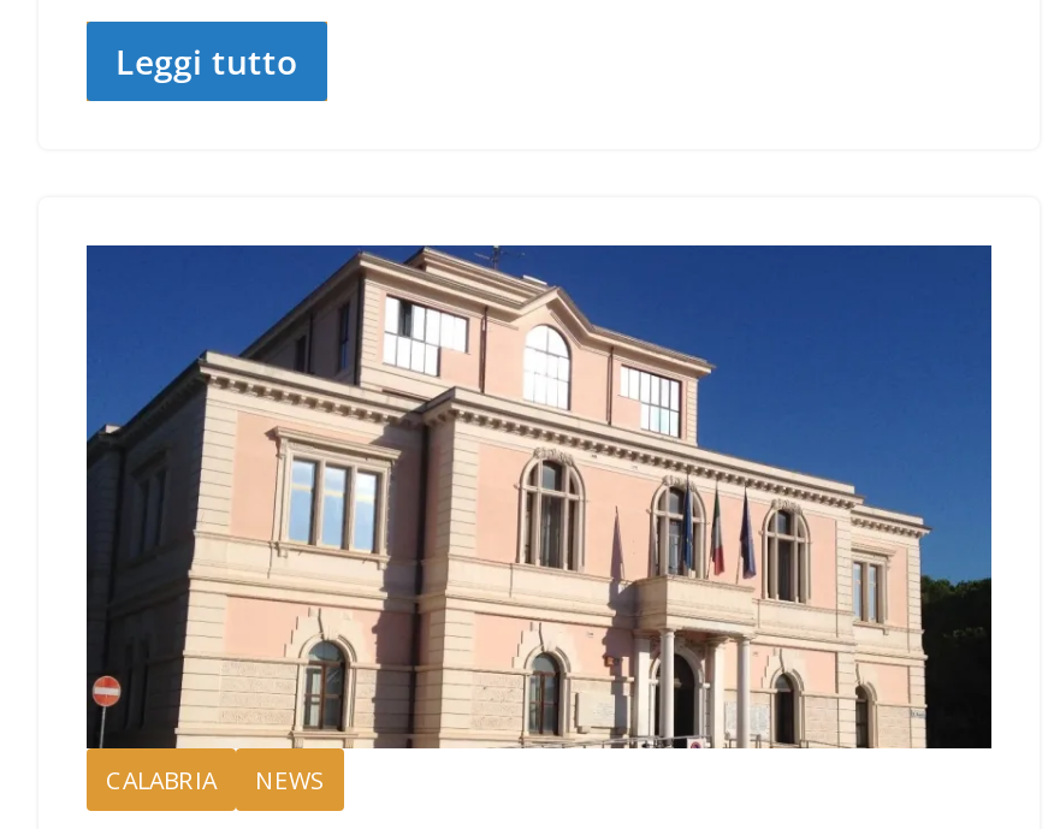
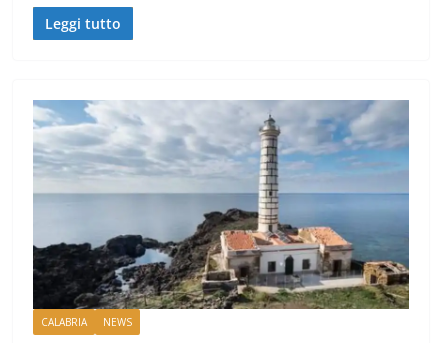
- [image]
+ [image]
